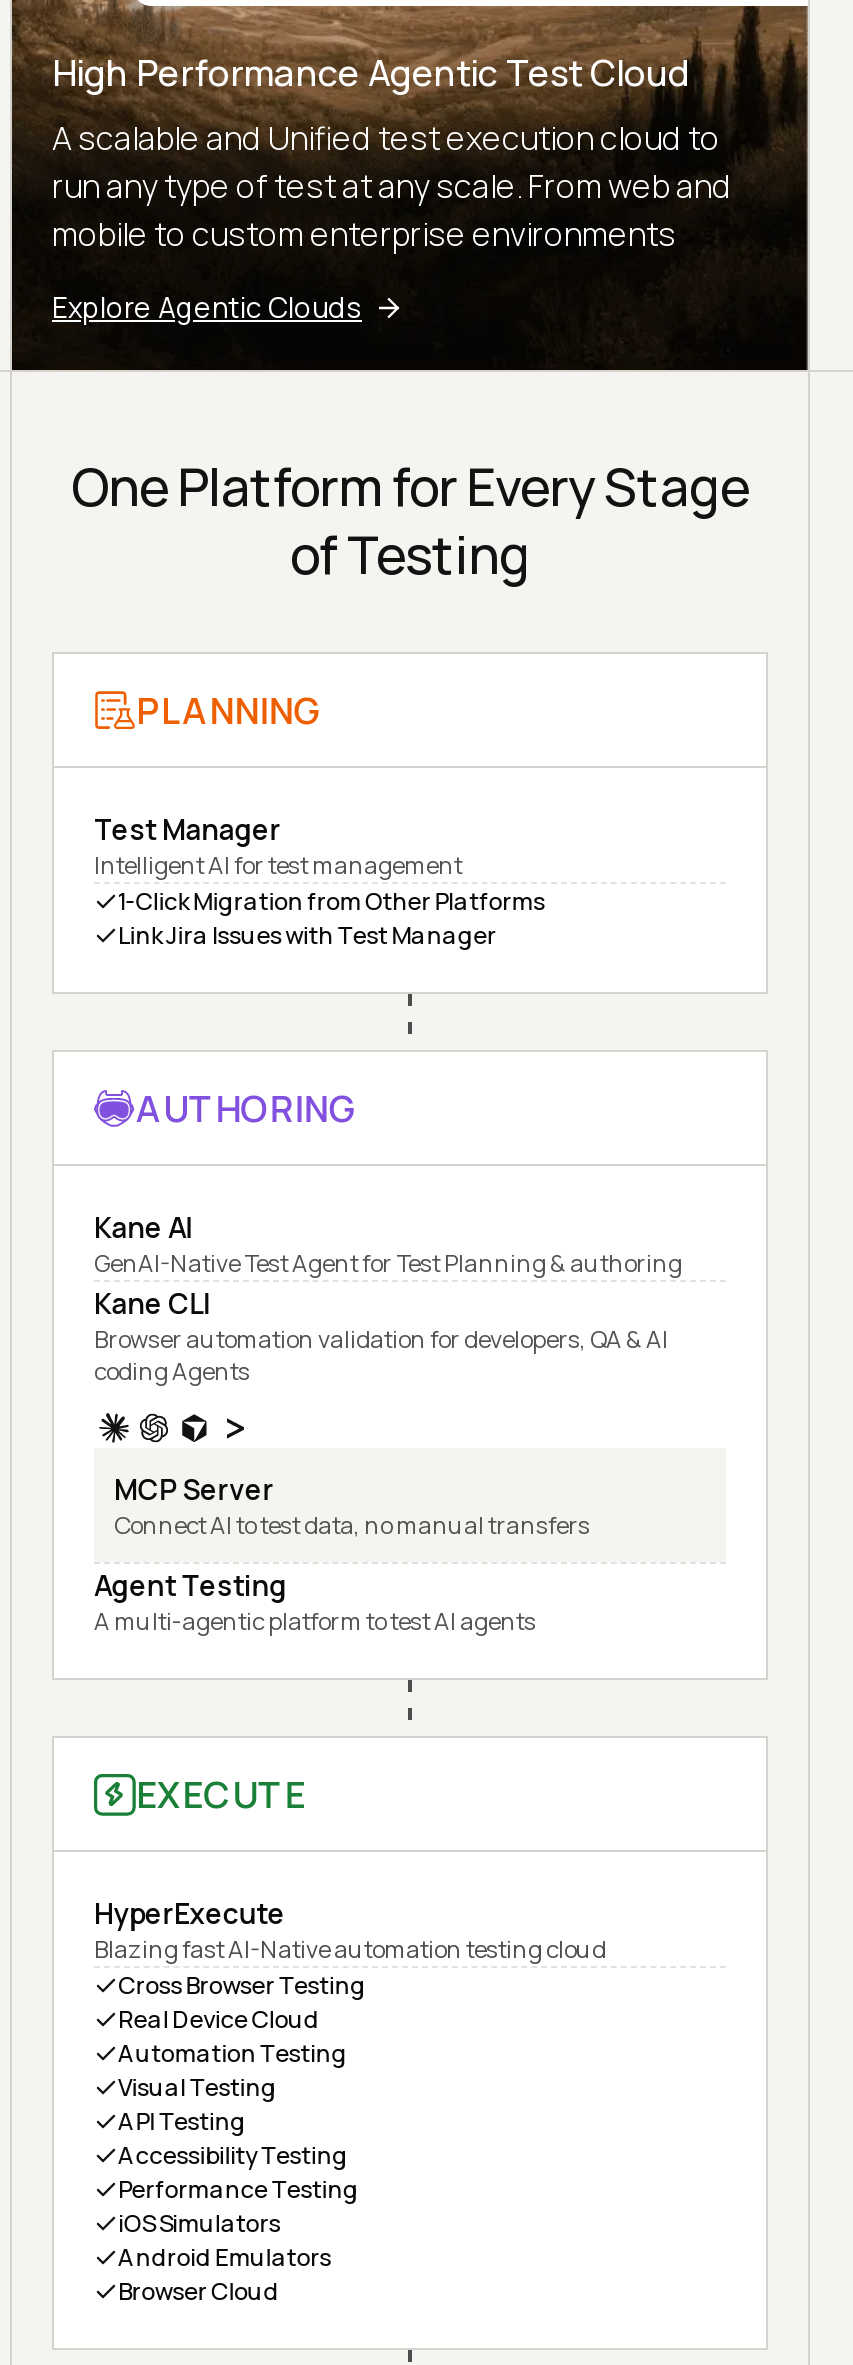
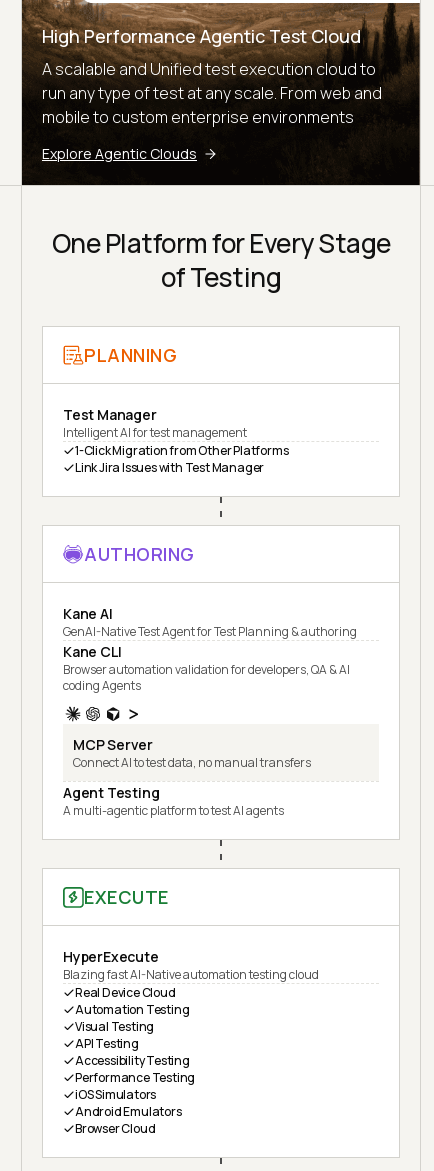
- Cross Browser Testing
